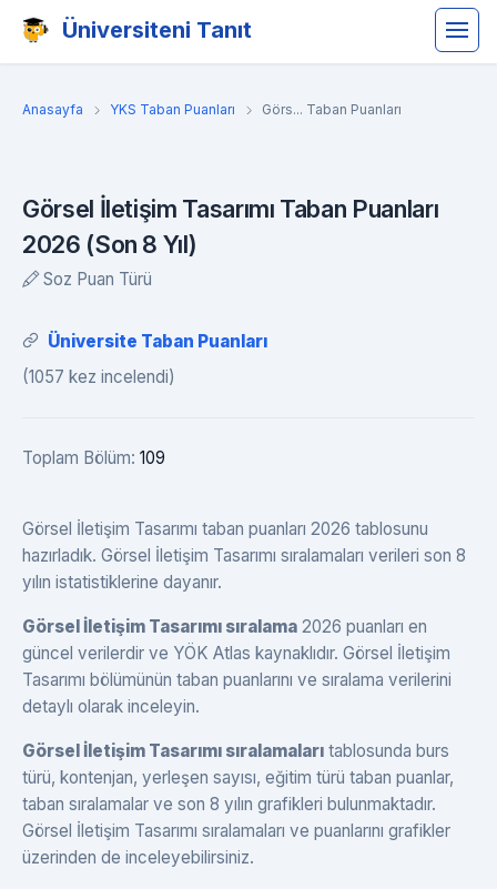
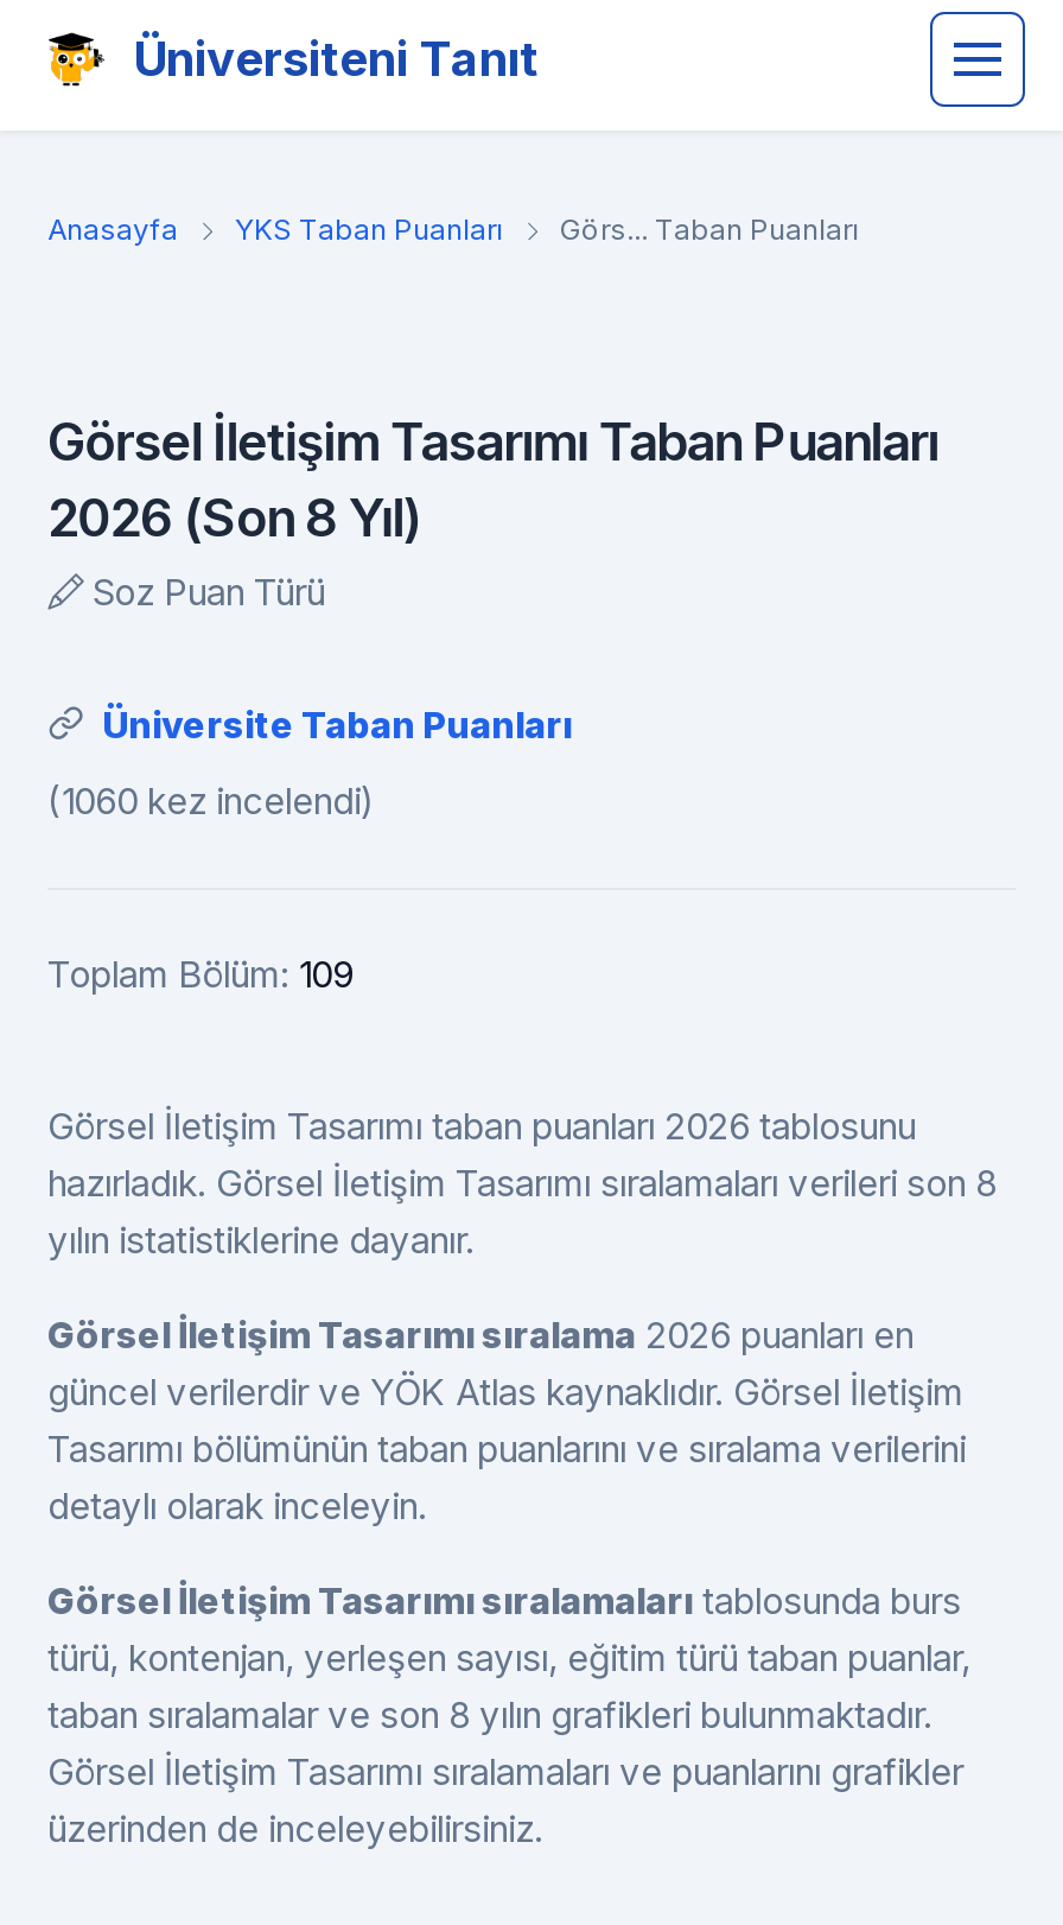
- (1057 kez incelendi)
+ (1060 kez incelendi)
